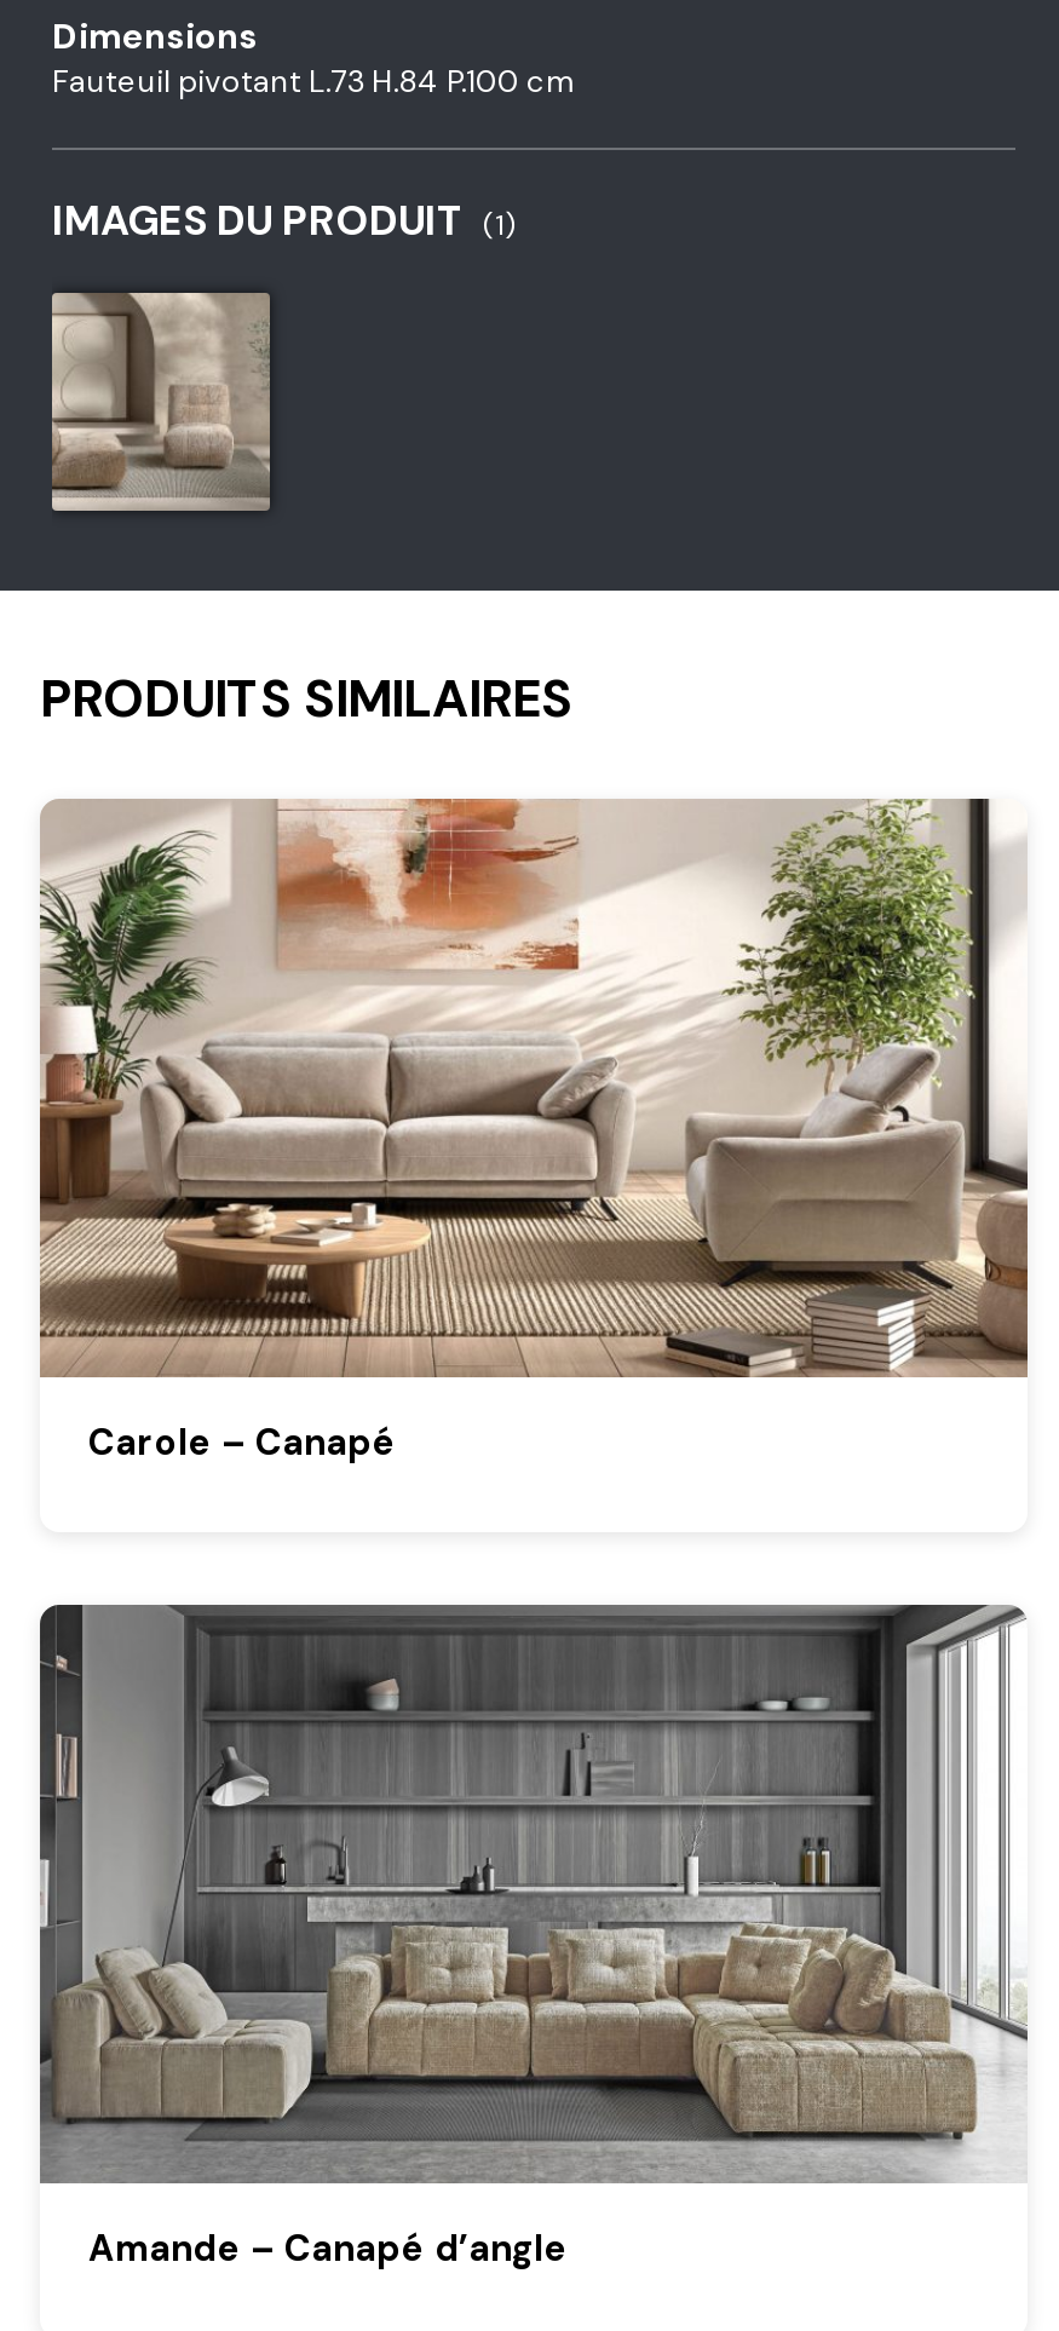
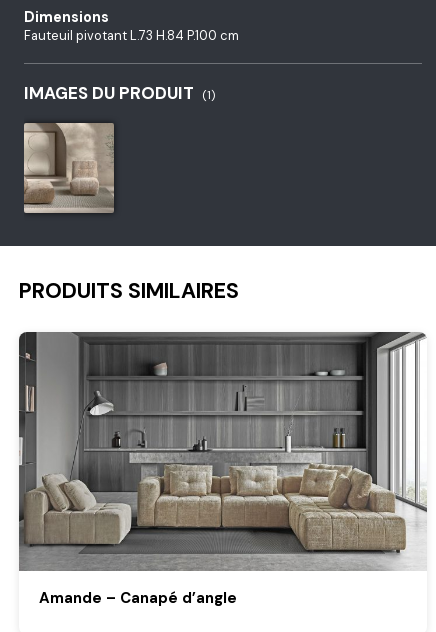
- [image]
- Carole – Canapé
